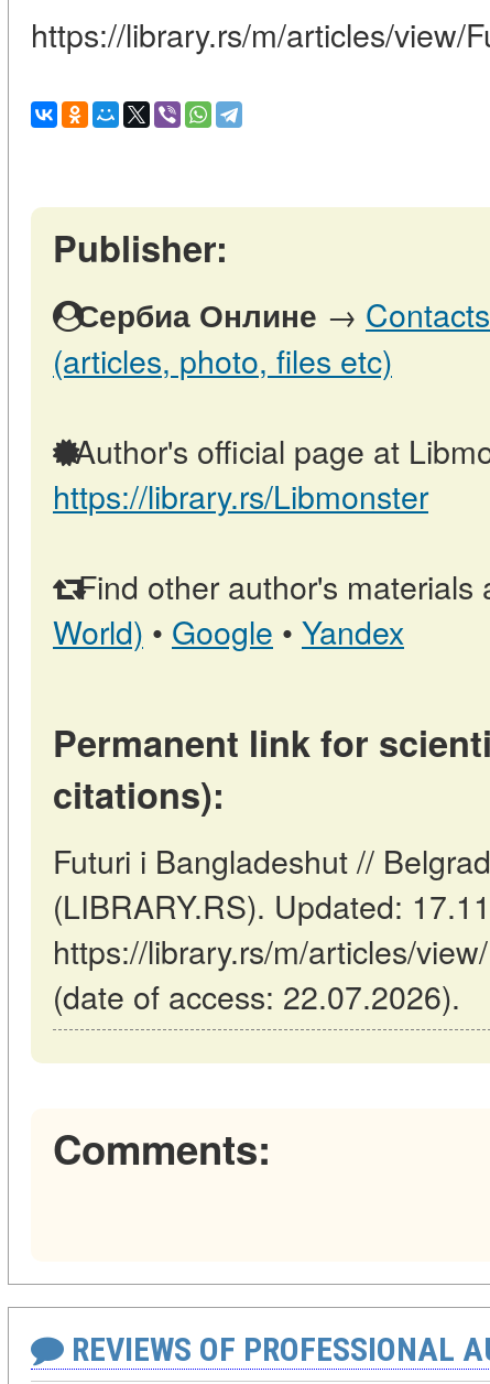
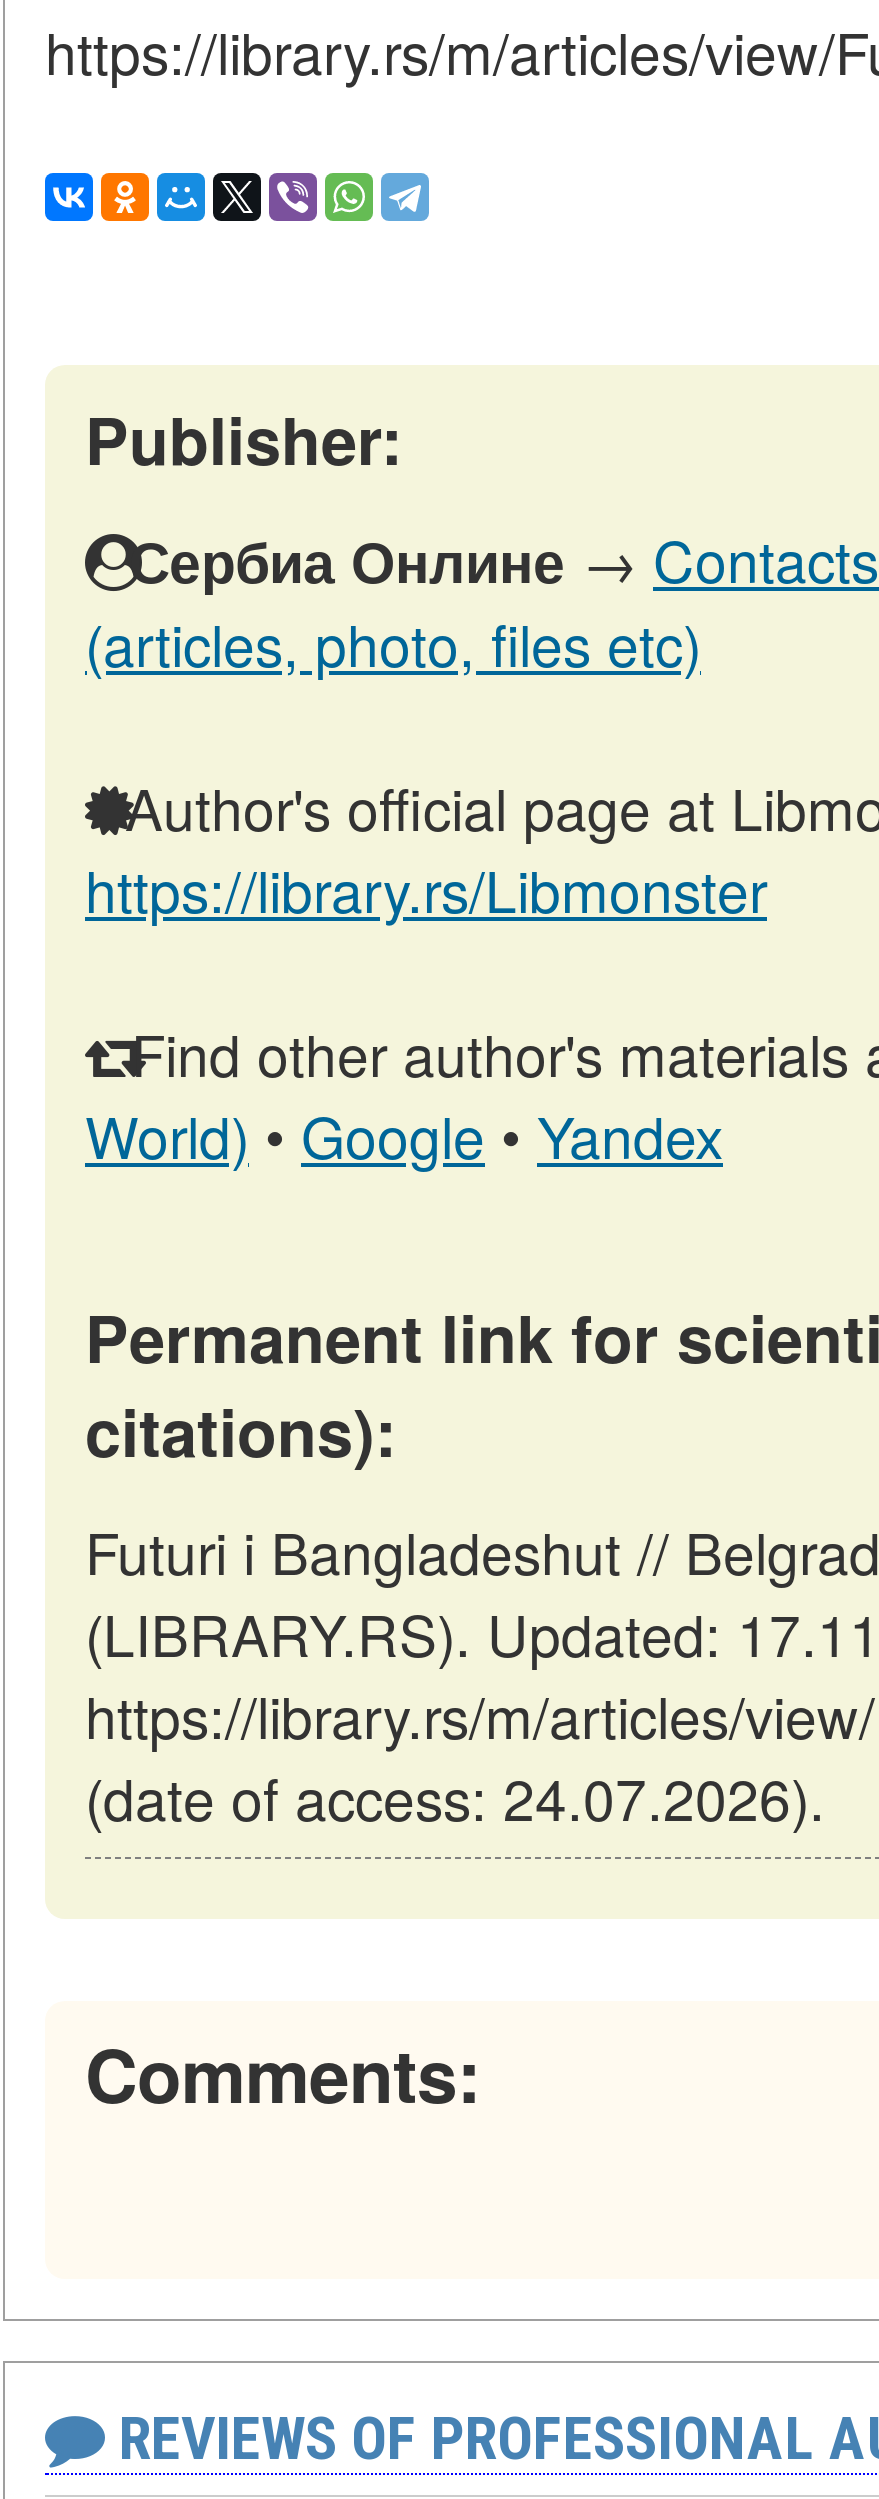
- (date of access: 22.07.2026).
+ (date of access: 24.07.2026).
